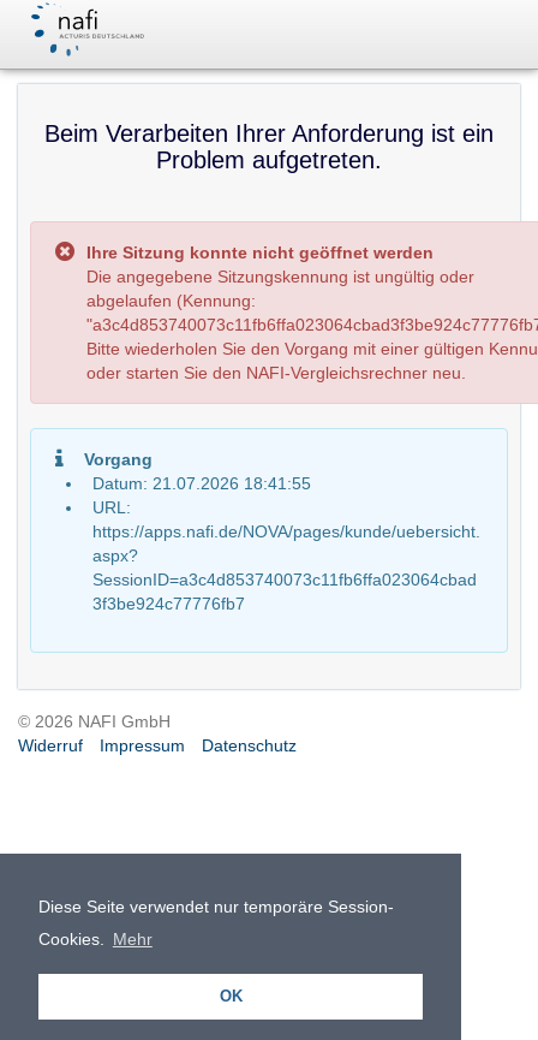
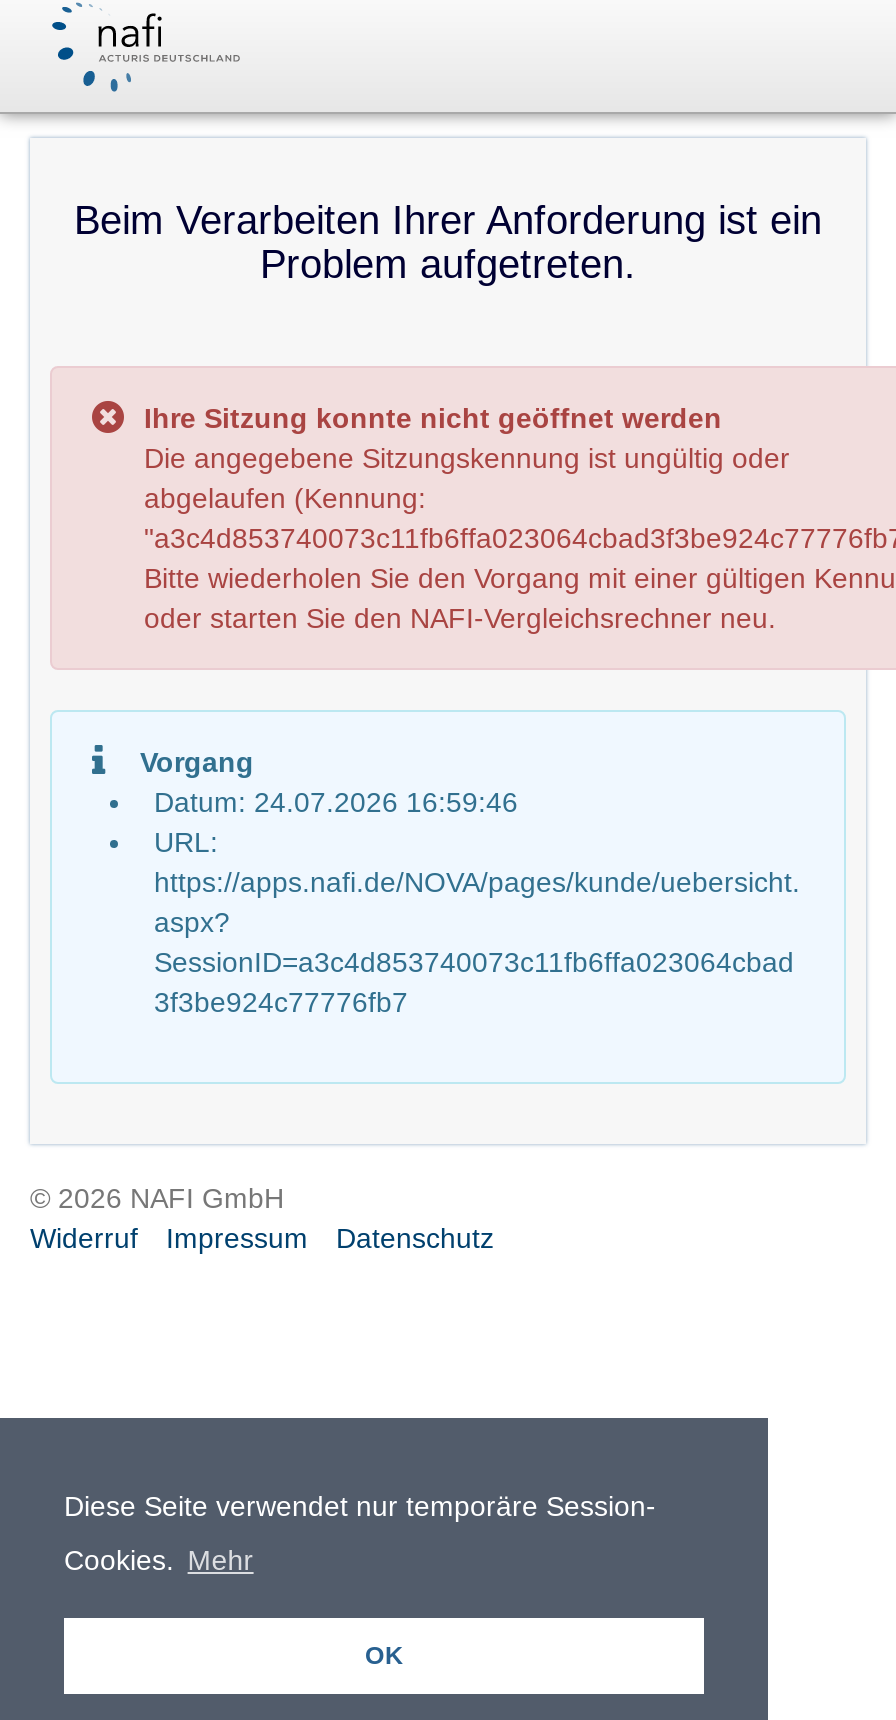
- Datum: 21.07.2026 18:41:55
+ Datum: 24.07.2026 16:59:46
